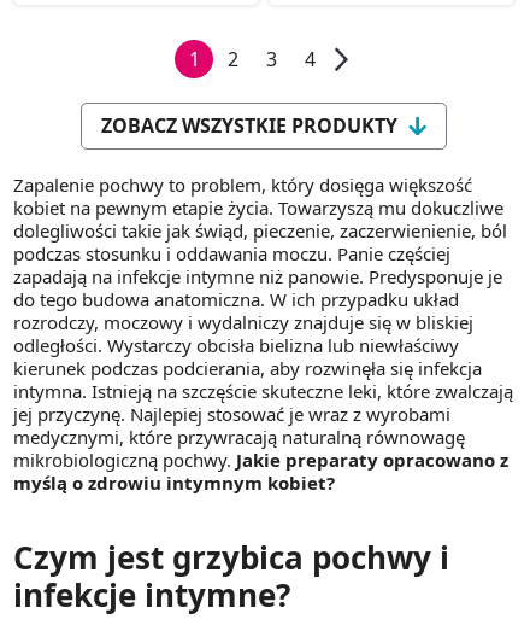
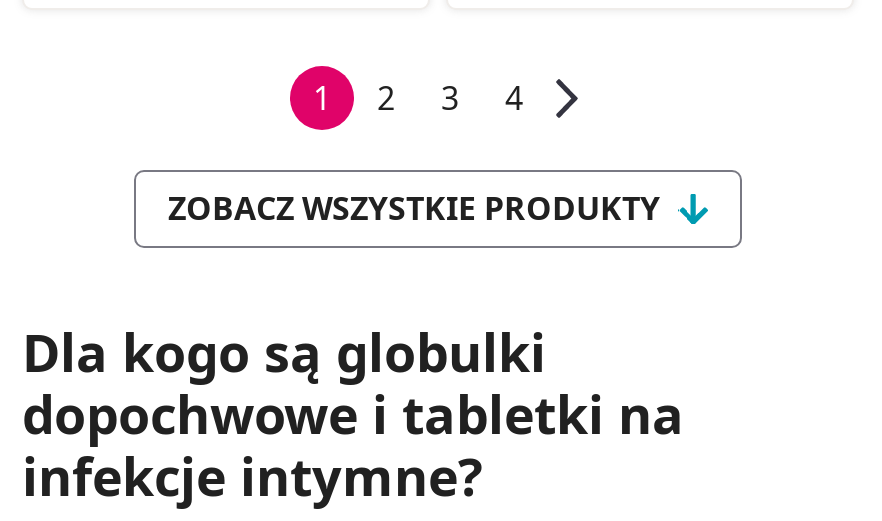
- Zapalenie pochwy to problem, który dosięga większość
- kobiet na pewnym etapie życia. Towarzyszą mu dokuczliwe
- dolegliwości takie jak świąd, pieczenie, zaczerwienienie, ból
- podczas stosunku i oddawania moczu. Panie częściej
- zapadają na infekcje intymne niż panowie. Predysponuje je
- do tego budowa anatomiczna. W ich przypadku układ
- rozrodczy, moczowy i wydalniczy znajduje się w bliskiej
- odległości. Wystarczy obcisła bielizna lub niewłaściwy
- kierunek podczas podcierania, aby rozwinęła się infekcja
- intymna. Istnieją na szczęście skuteczne leki, które zwalczają
- jej przyczynę. Najlepiej stosować je wraz z wyrobami
- medycznymi, które przywracają naturalną równowagę
- mikrobiologiczną pochwy. Jakie preparaty opracowano z
- myślą o zdrowiu intymnym kobiet?
- Czym jest grzybica pochwy i
+ Dla kogo są globulki
+ dopochwowe i tabletki na
